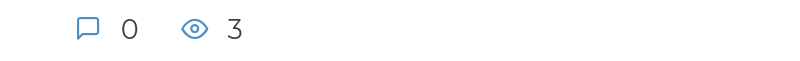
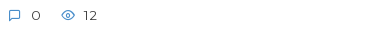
- 3
+ 12
